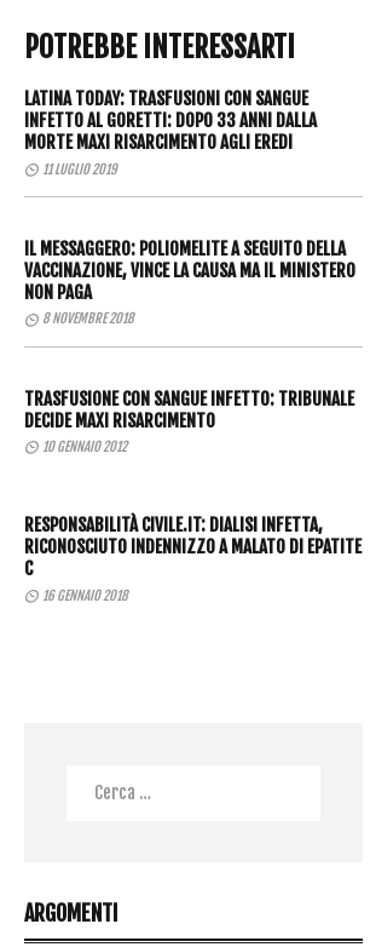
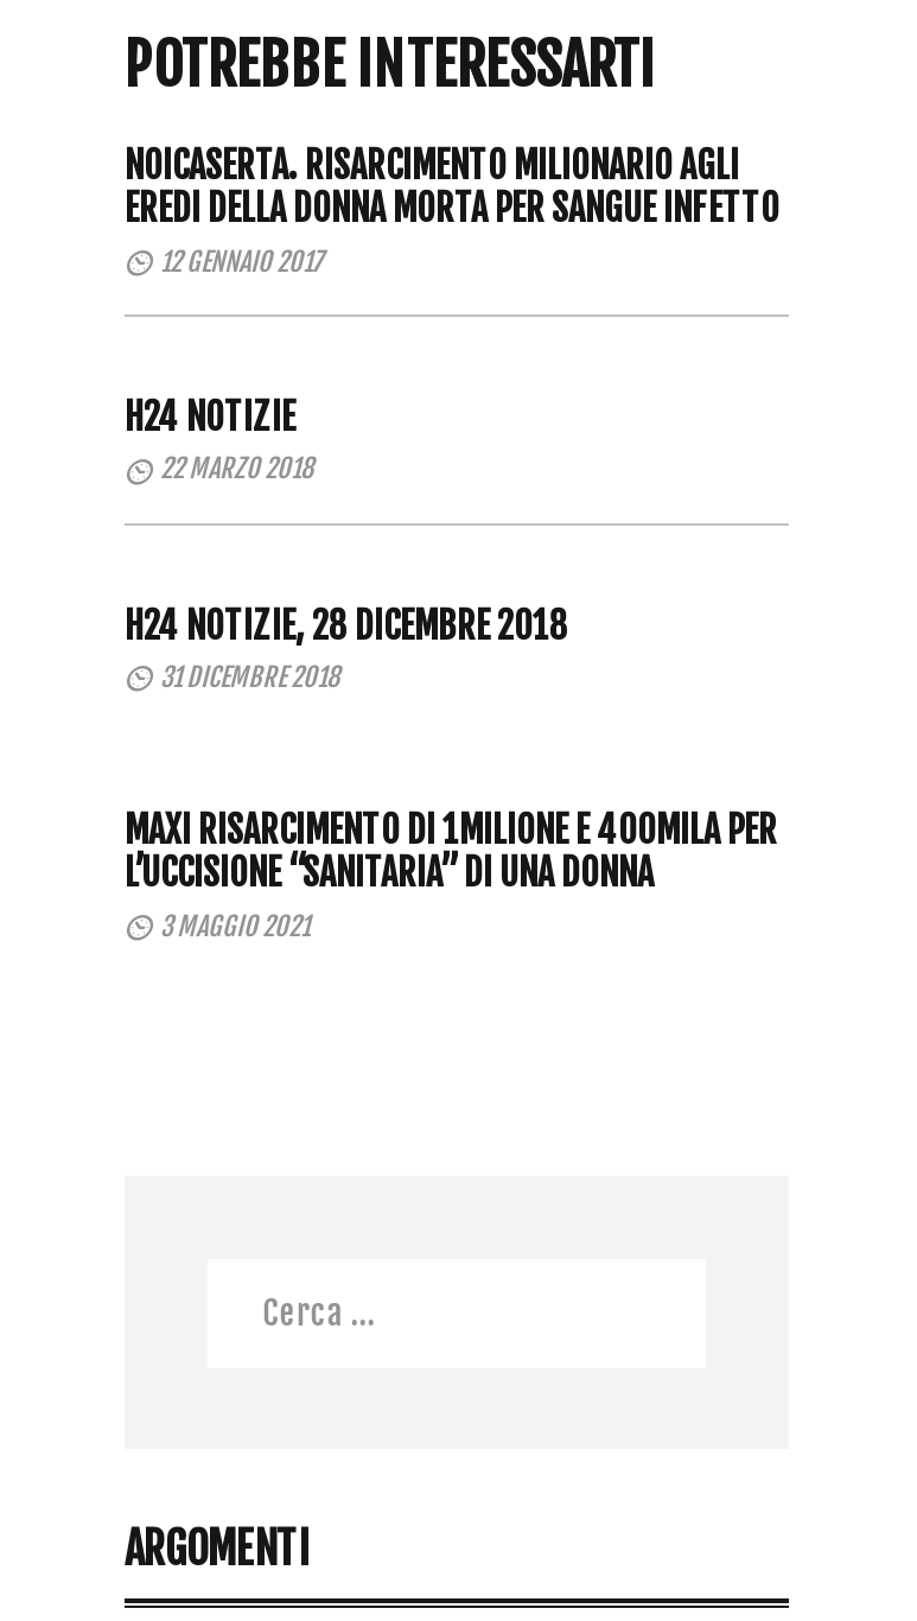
- LATINA TODAY: TRASFUSIONI CON SANGUE
- INFETTO AL GORETTI: DOPO 33 ANNI DALLA
- MORTE MAXI RISARCIMENTO AGLI EREDI
- 11 LUGLIO 2019
+ NOICASERTA. RISARCIMENTO MILIONARIO AGLI
+ EREDI DELLA DONNA MORTA PER SANGUE INFETTO
+ 12 GENNAIO 2017

- IL MESSAGGERO: POLIOMELITE A SEGUITO DELLA
- VACCINAZIONE, VINCE LA CAUSA MA IL MINISTERO
- NON PAGA
- 8 NOVEMBRE 2018
+ H24 NOTIZIE
+ 22 MARZO 2018

- TRASFUSIONE CON SANGUE INFETTO: TRIBUNALE
- DECIDE MAXI RISARCIMENTO
- 10 GENNAIO 2012
+ H24 NOTIZIE, 28 DICEMBRE 2018
+ 31 DICEMBRE 2018

- RESPONSABILITÀ CIVILE.IT: DIALISI INFETTA,
- RICONOSCIUTO INDENNIZZO A MALATO DI EPATITE
- C
- 16 GENNAIO 2018
+ MAXI RISARCIMENTO DI 1MILIONE E 400MILA PER
+ L’UCCISIONE “SANITARIA” DI UNA DONNA
+ 3 MAGGIO 2021
